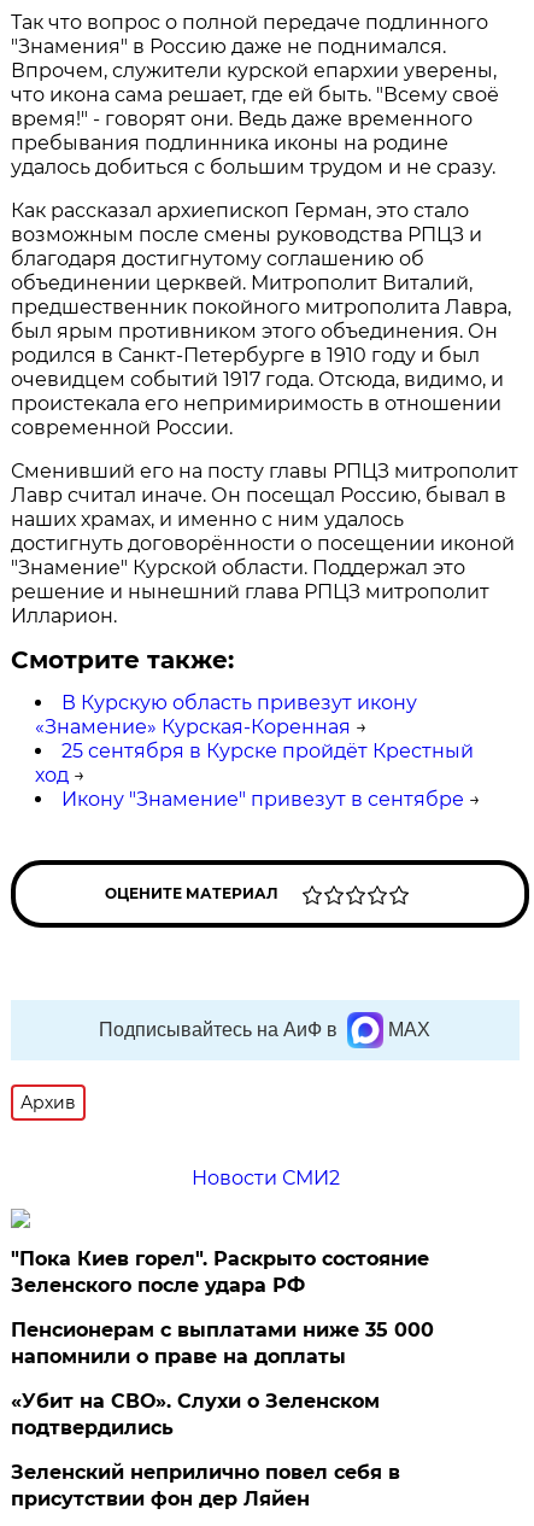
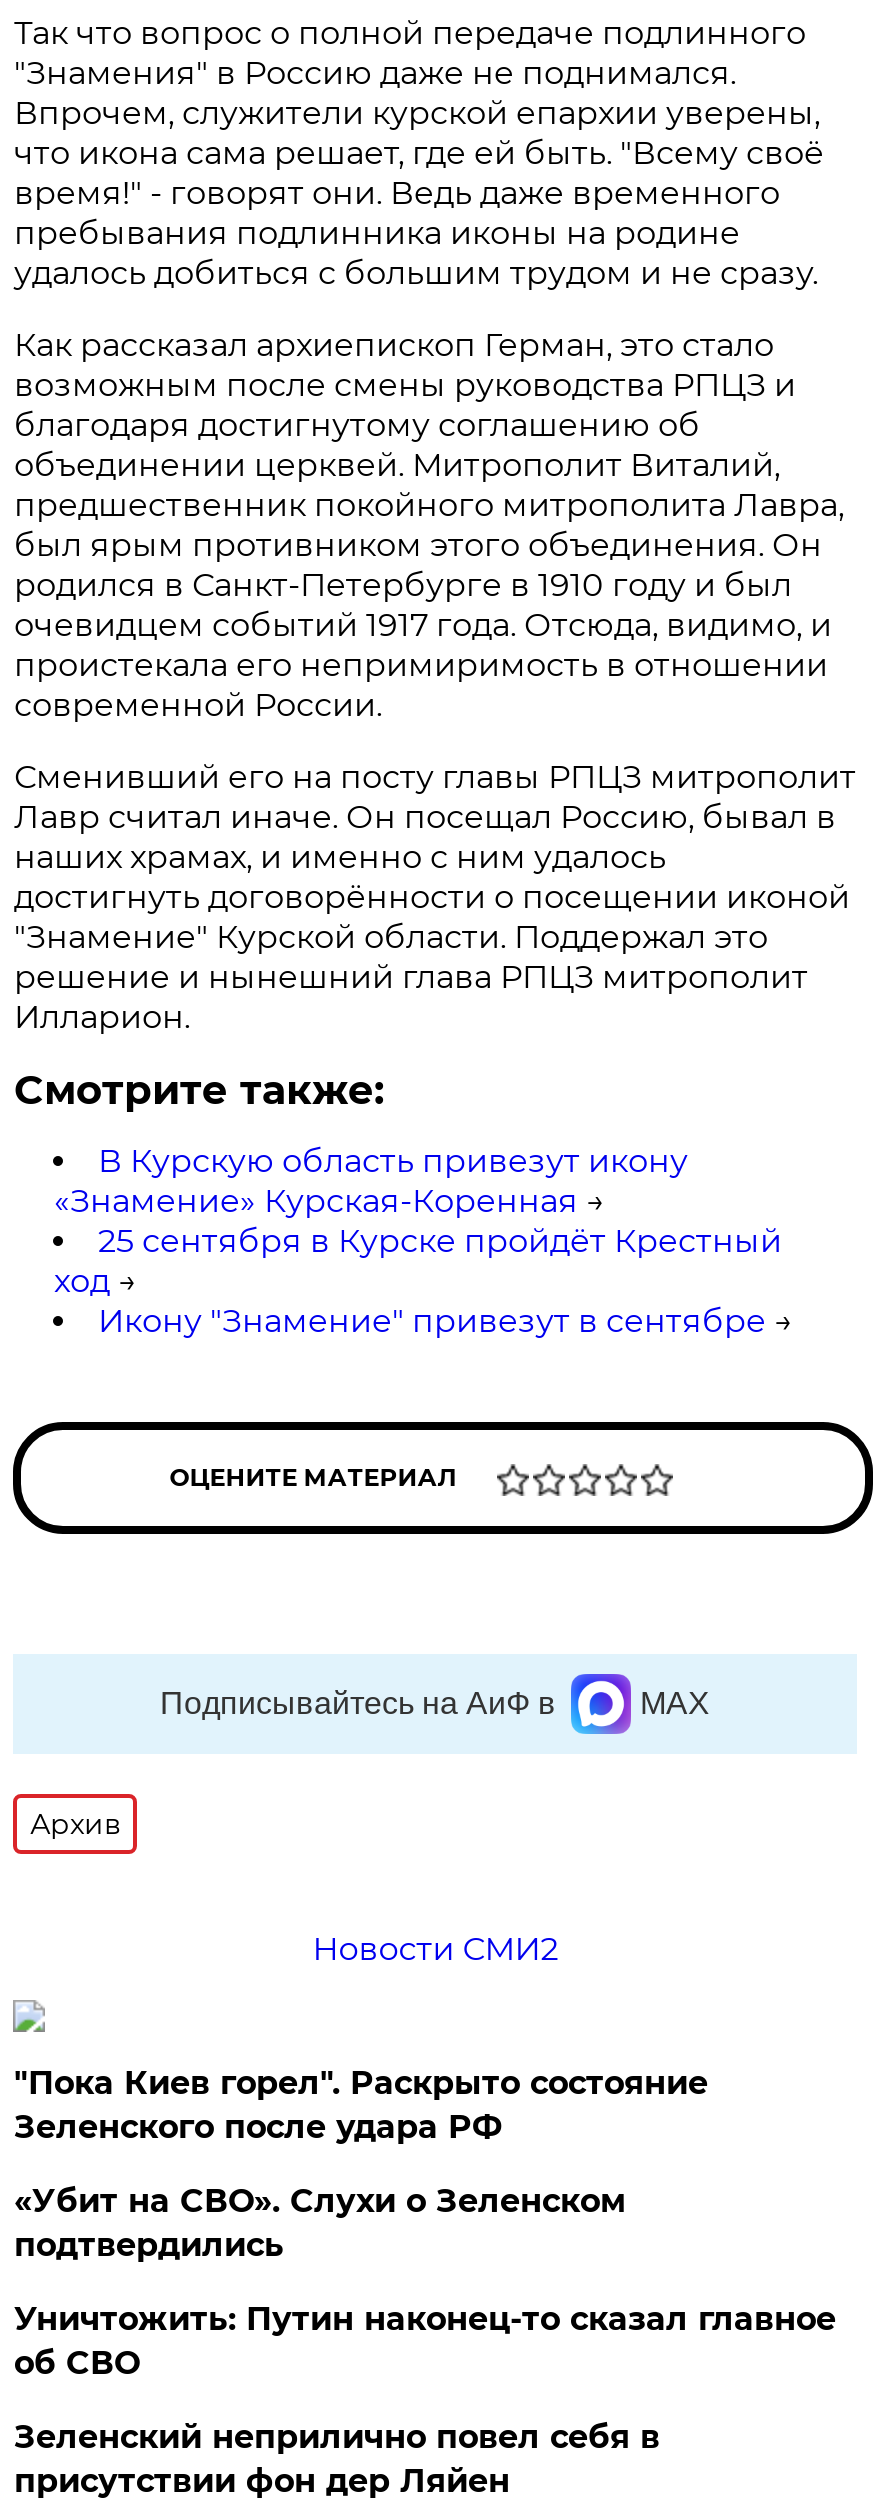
- Пенсионерам с выплатами ниже 35 000
- напомнили о праве на доплаты

moved up: «Убит на СВО». Слухи о Зеленском | подтвердились

+ Уничтожить: Путин наконец-то сказал главное
+ об СВО
